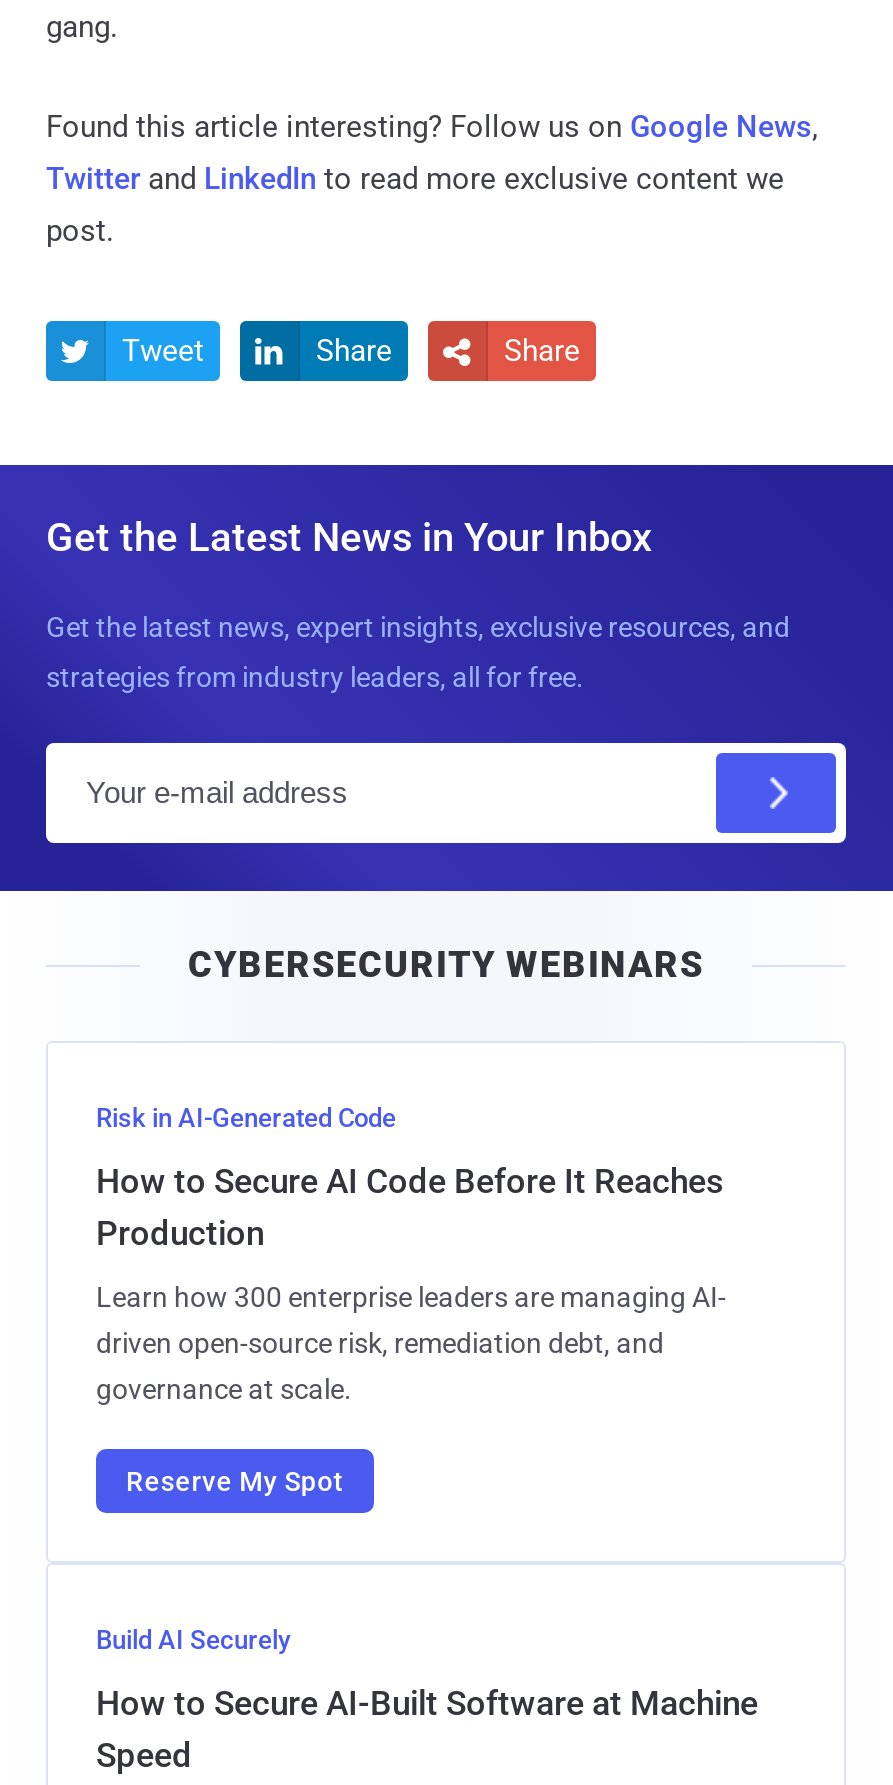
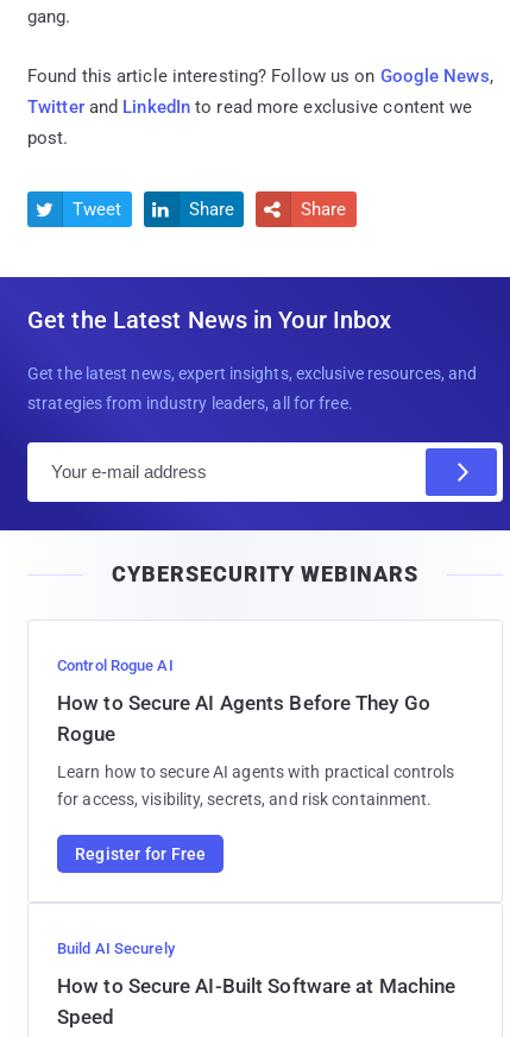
- Risk in AI-Generated Code
+ Control Rogue AI

- How to Secure AI Code Before It Reaches
- Production
+ How to Secure AI Agents Before They Go
+ Rogue

- Learn how 300 enterprise leaders are managing AI-
- driven open-source risk, remediation debt, and
- governance at scale.
+ Learn how to secure AI agents with practical controls
+ for access, visibility, secrets, and risk containment.

- Reserve My Spot
+ Register for Free
